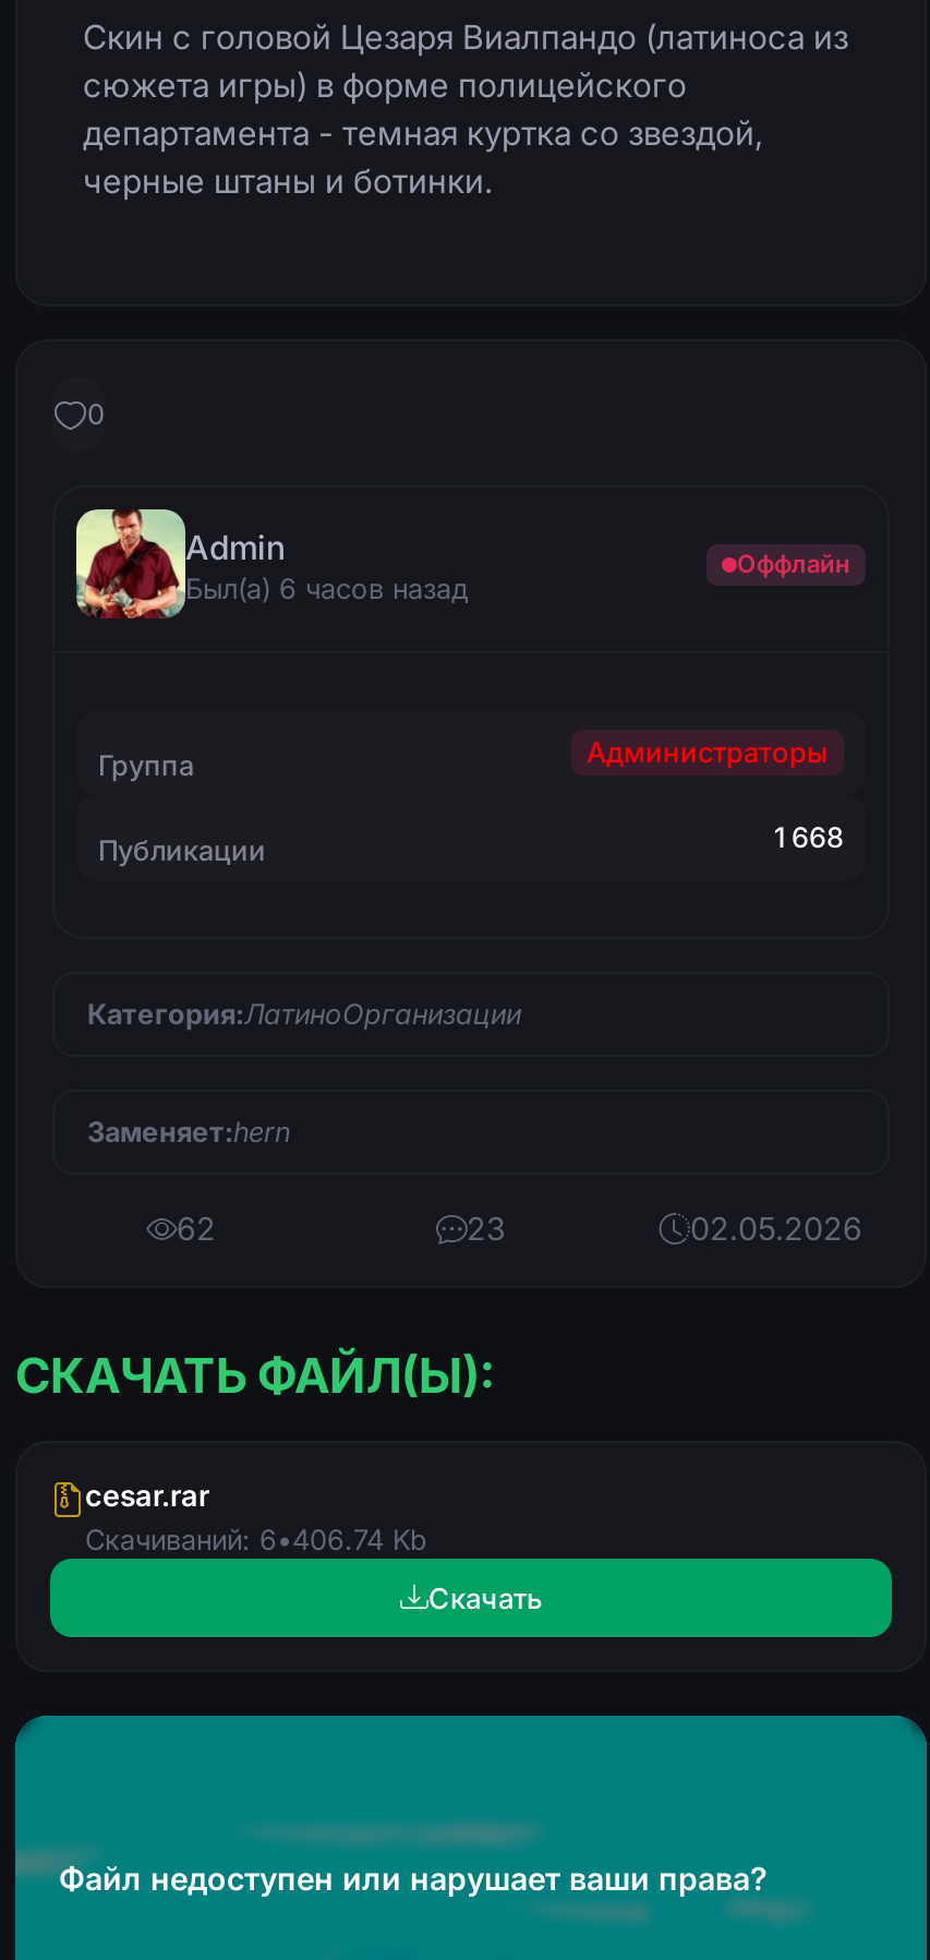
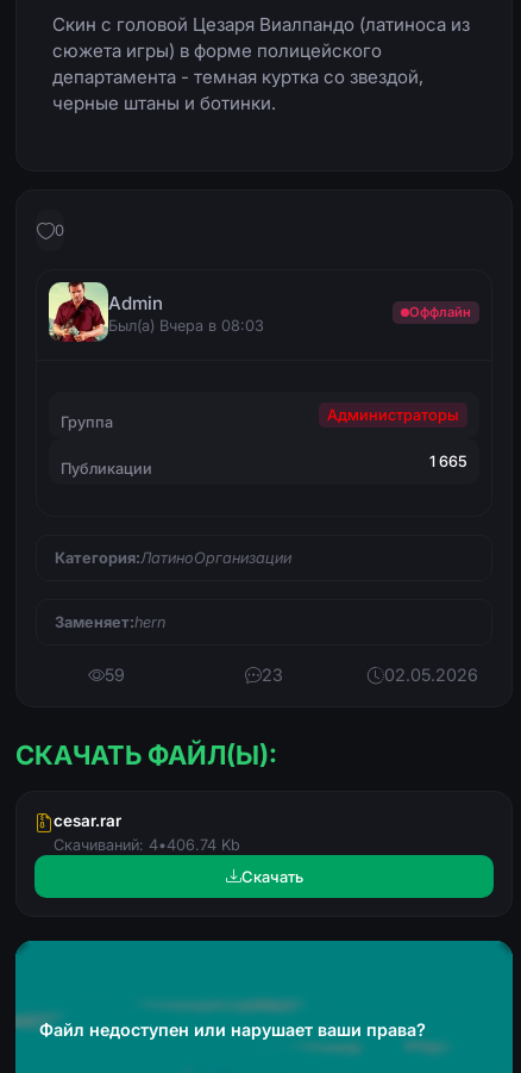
- Был(а) 6 часов назад
+ Был(а) Вчера в 08:03

- 1 668
+ 1 665

- 62
+ 59

- Скачиваний: 6•406.74 Kb
+ Скачиваний: 4•406.74 Kb
